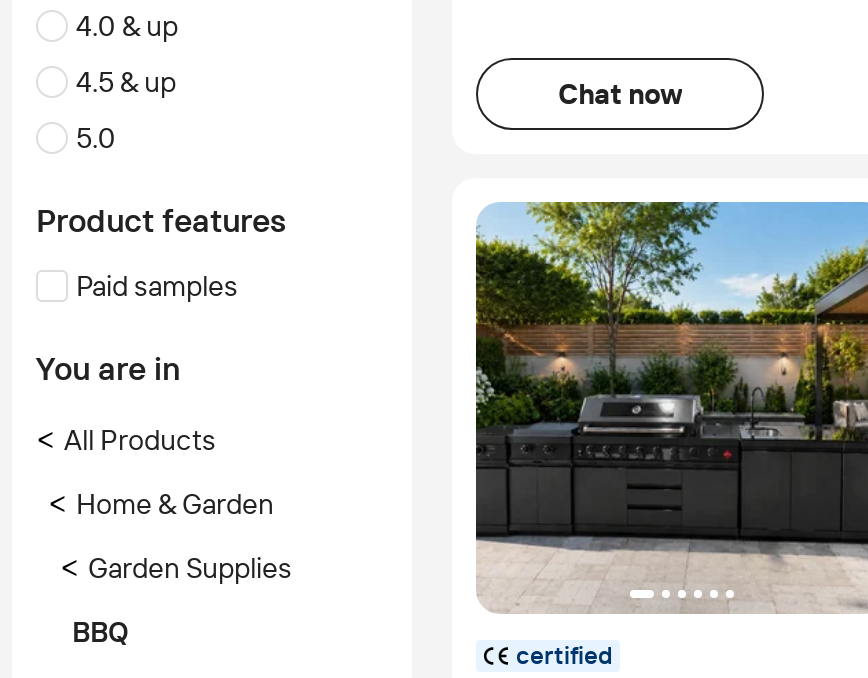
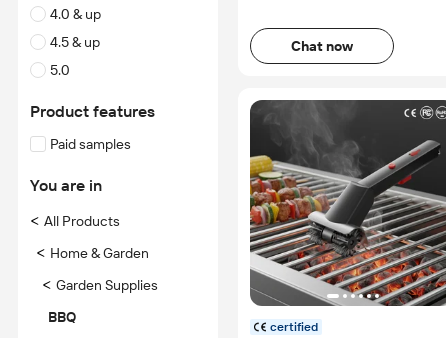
- [image]
+ [image]
